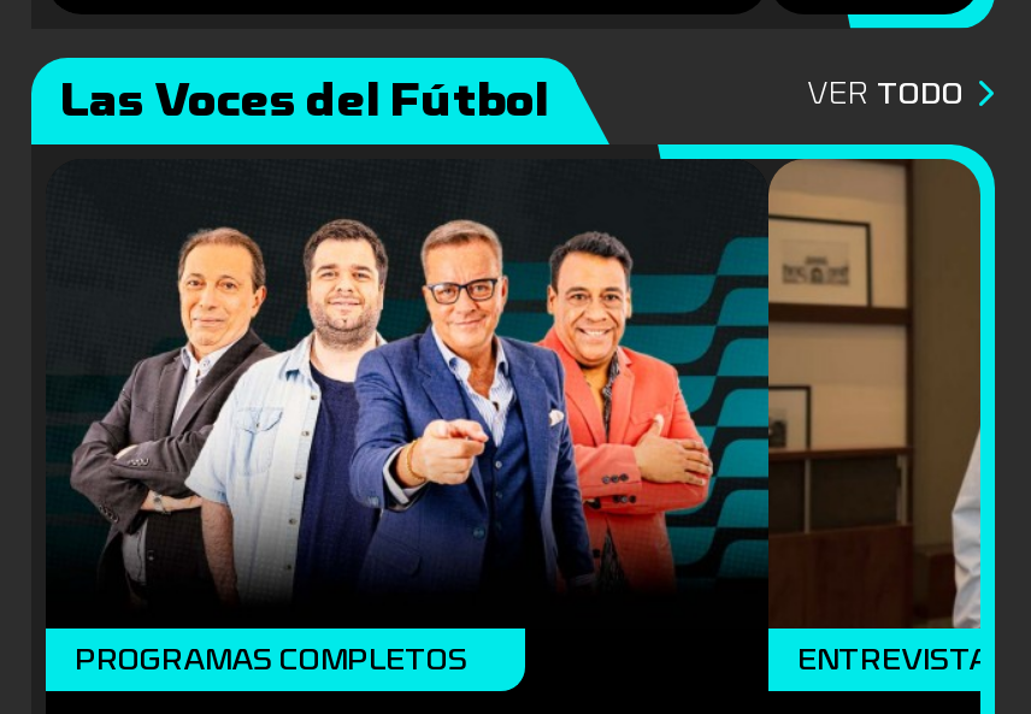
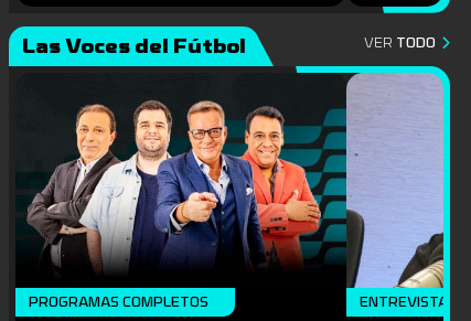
- [image]
+ [image]
